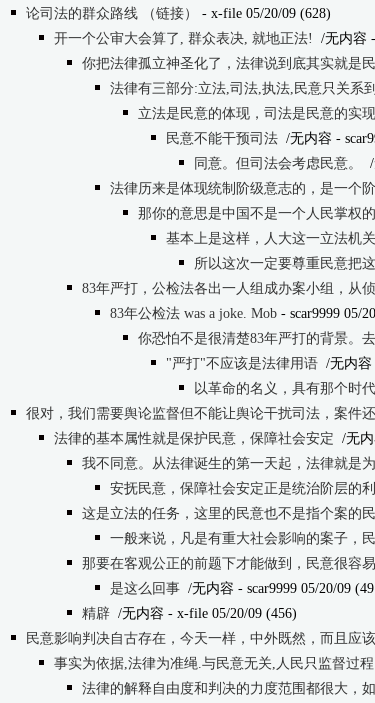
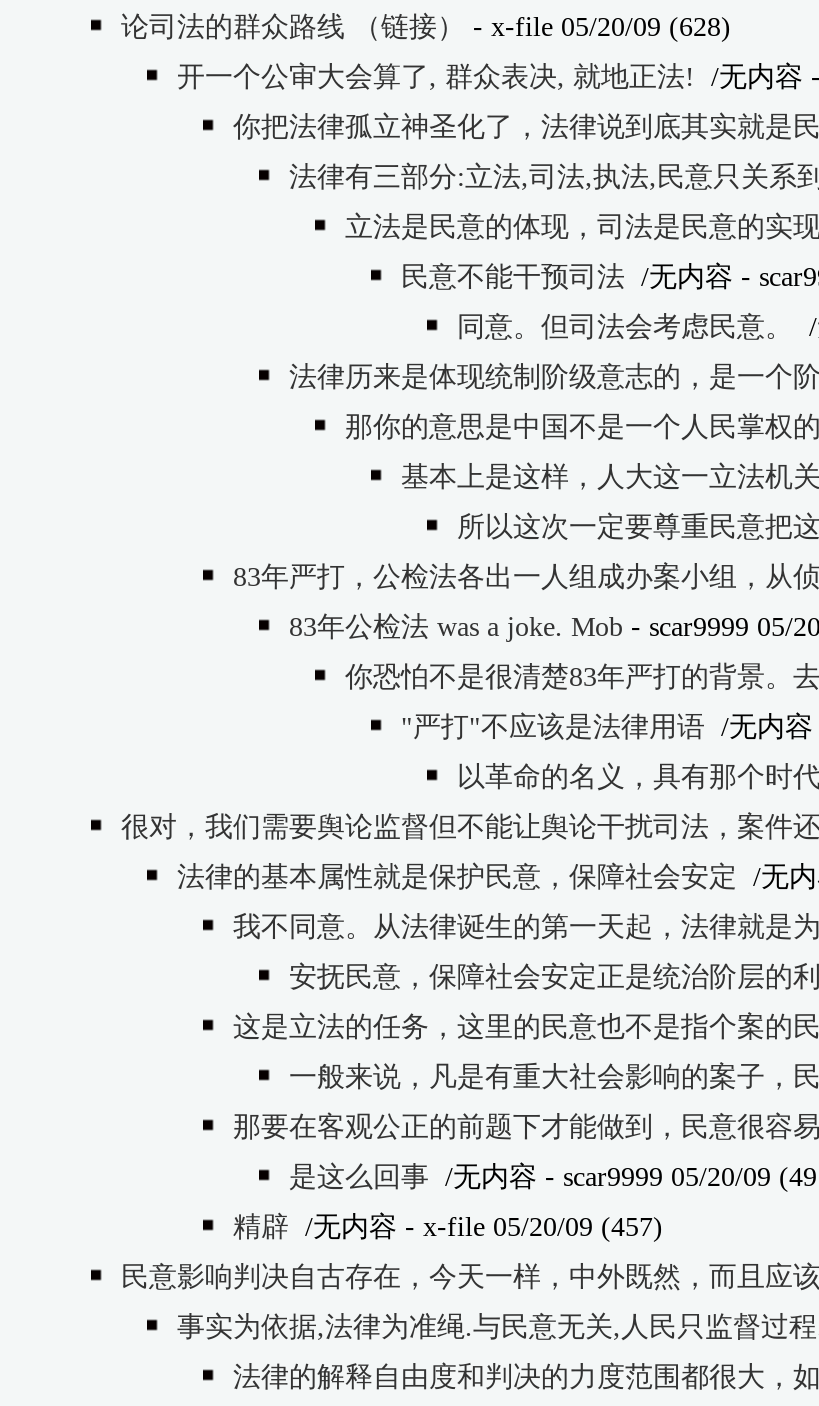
- 精辟/无内容- x-file 05/20/09 (456)
+ 精辟/无内容- x-file 05/20/09 (457)
